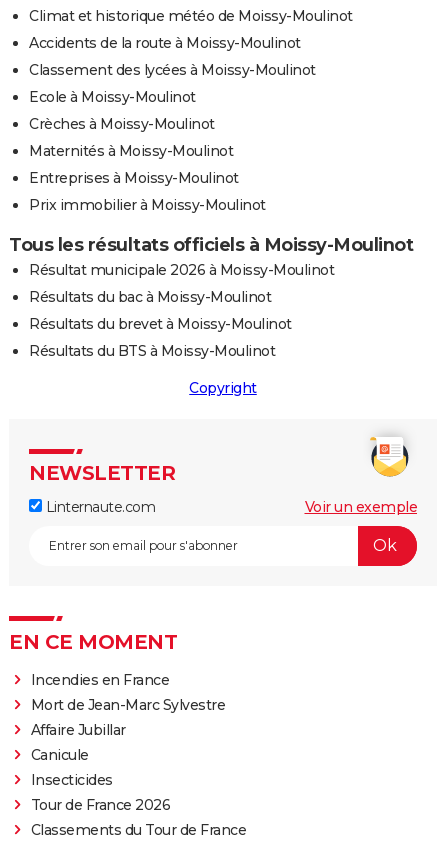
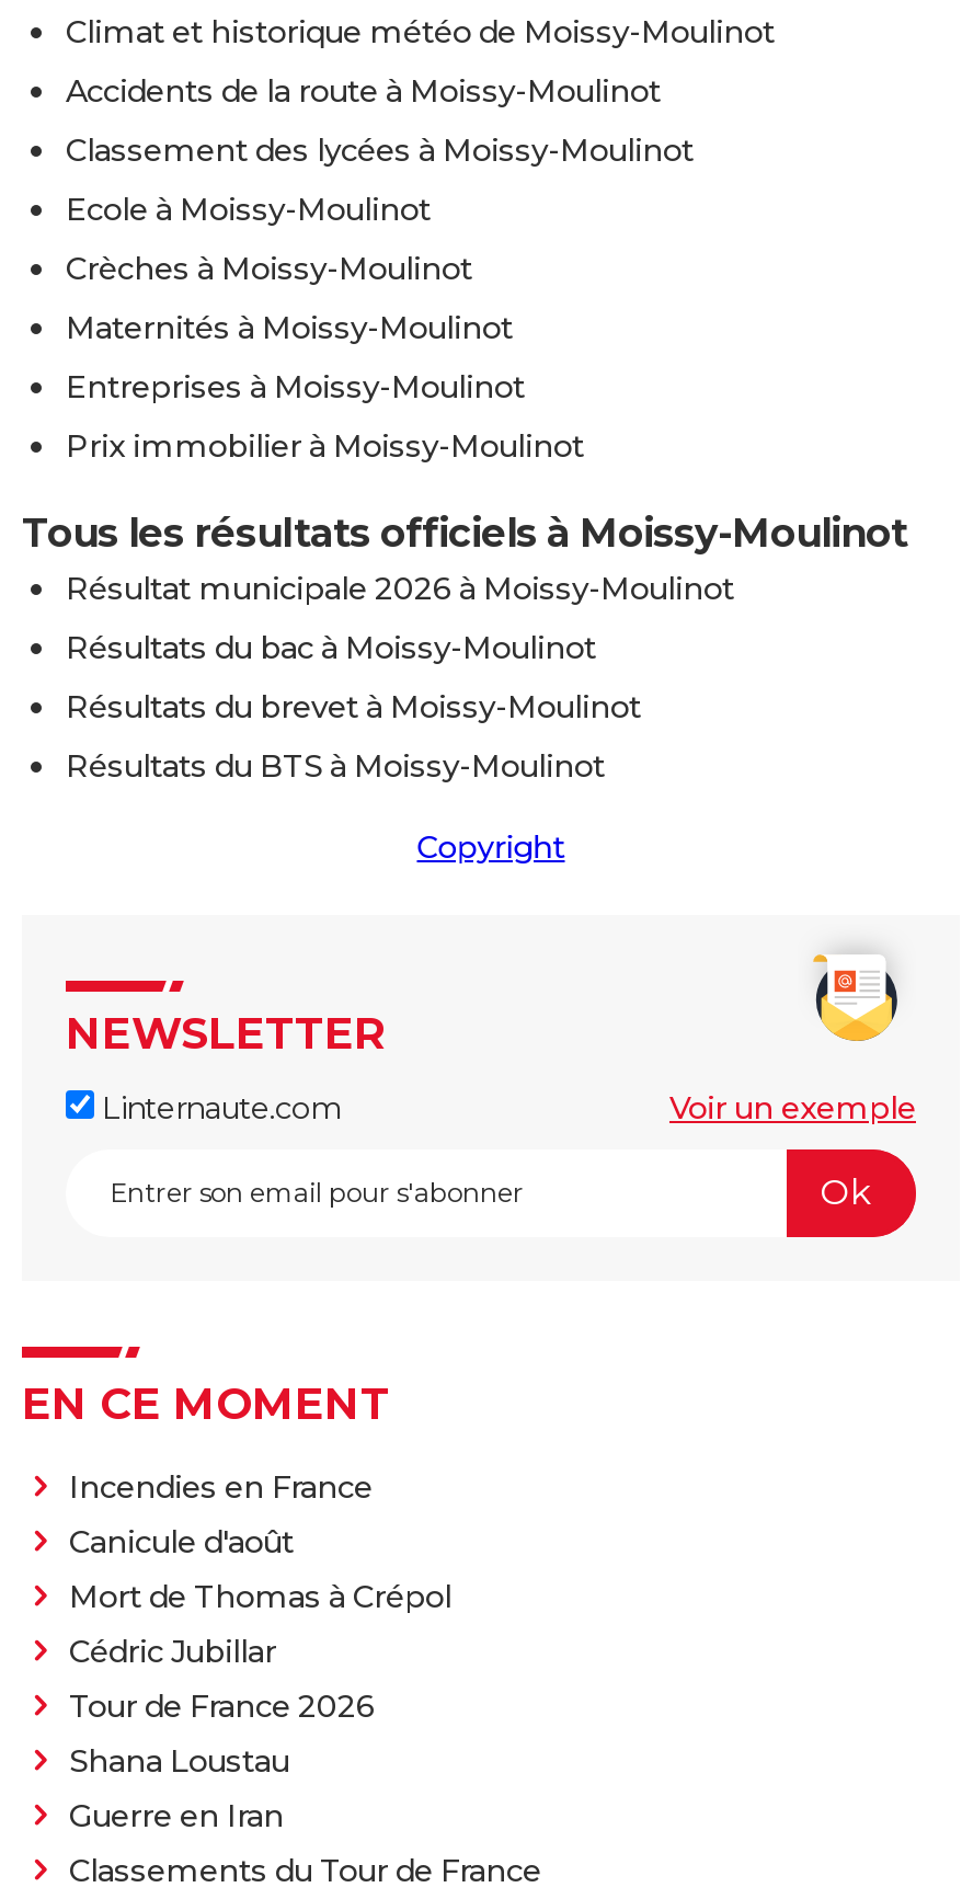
- Mort de Jean-Marc Sylvestre
- Affaire Jubillar
- Canicule
- Insecticides
+ Canicule d'août
+ Mort de Thomas à Crépol
+ Cédric Jubillar

moved up: Tour de France 2026

+ Shana Loustau
+ Guerre en Iran
